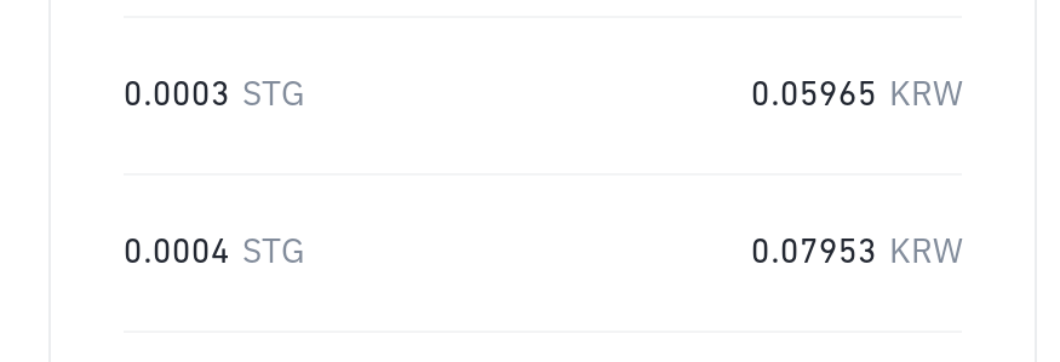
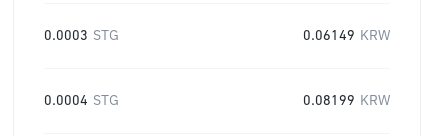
- 0.05965 KRW
+ 0.06149 KRW

- 0.07953 KRW
+ 0.08199 KRW
